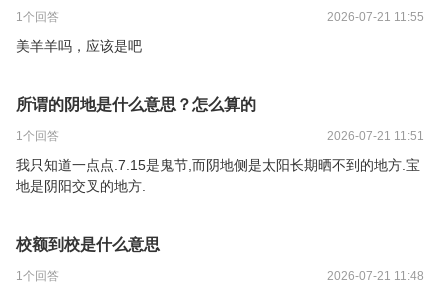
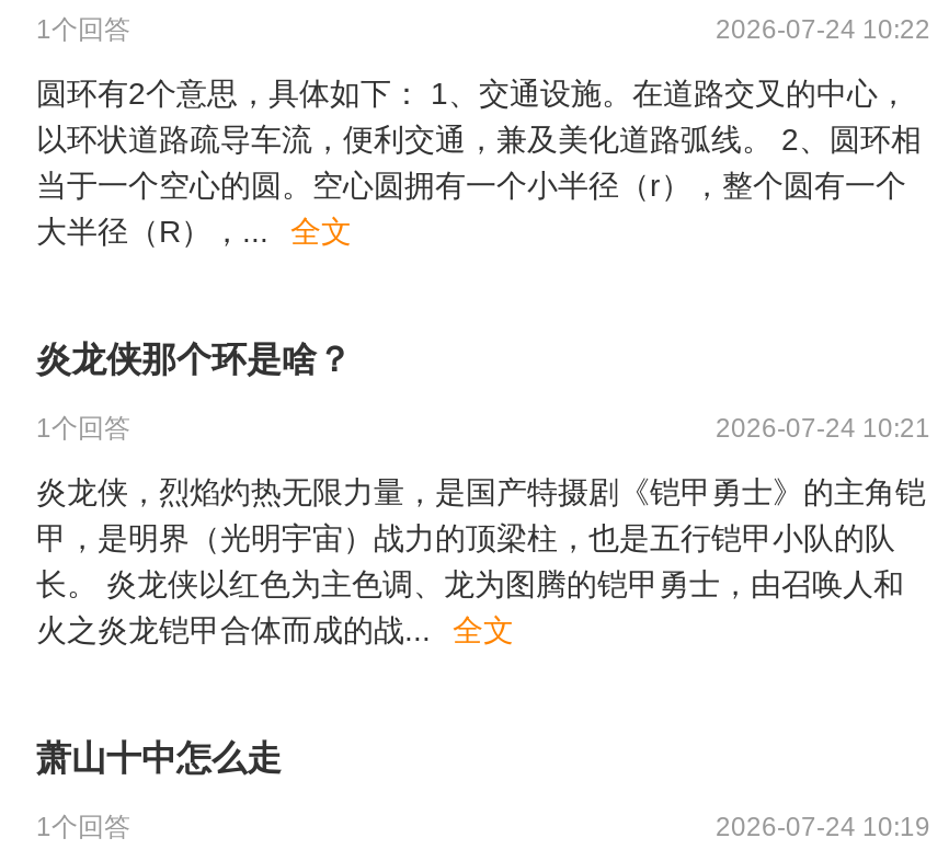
- 2026-07-21 11:55
+ 2026-07-24 10:22

- 美羊羊吗，应该是吧
+ 圆环有2个意思，具体如下： 1、交通设施。在道路交叉的中心，
+ 以环状道路疏导车流，便利交通，兼及美化道路弧线。 2、圆环相
+ 当于一个空心的圆。空心圆拥有一个小半径（r），整个圆有一个
+ 大半径（R），...
+ 全文

- 所谓的阴地是什么意思？怎么算的
+ 炎龙侠那个环是啥？

- 2026-07-21 11:51
+ 2026-07-24 10:21

- 我只知道一点点.7.15是鬼节,而阴地侧是太阳长期晒不到的地方.宝
- 地是阴阳交叉的地方.
+ 炎龙侠，烈焰灼热无限力量，是国产特摄剧《铠甲勇士》的主角铠
+ 甲，是明界（光明宇宙）战力的顶梁柱，也是五行铠甲小队的队
+ 长。 炎龙侠以红色为主色调、龙为图腾的铠甲勇士，由召唤人和
+ 火之炎龙铠甲合体而成的战...
+ 全文

- 校额到校是什么意思
+ 萧山十中怎么走

- 2026-07-21 11:48
+ 2026-07-24 10:19
